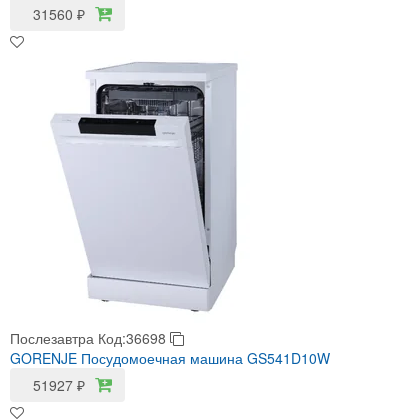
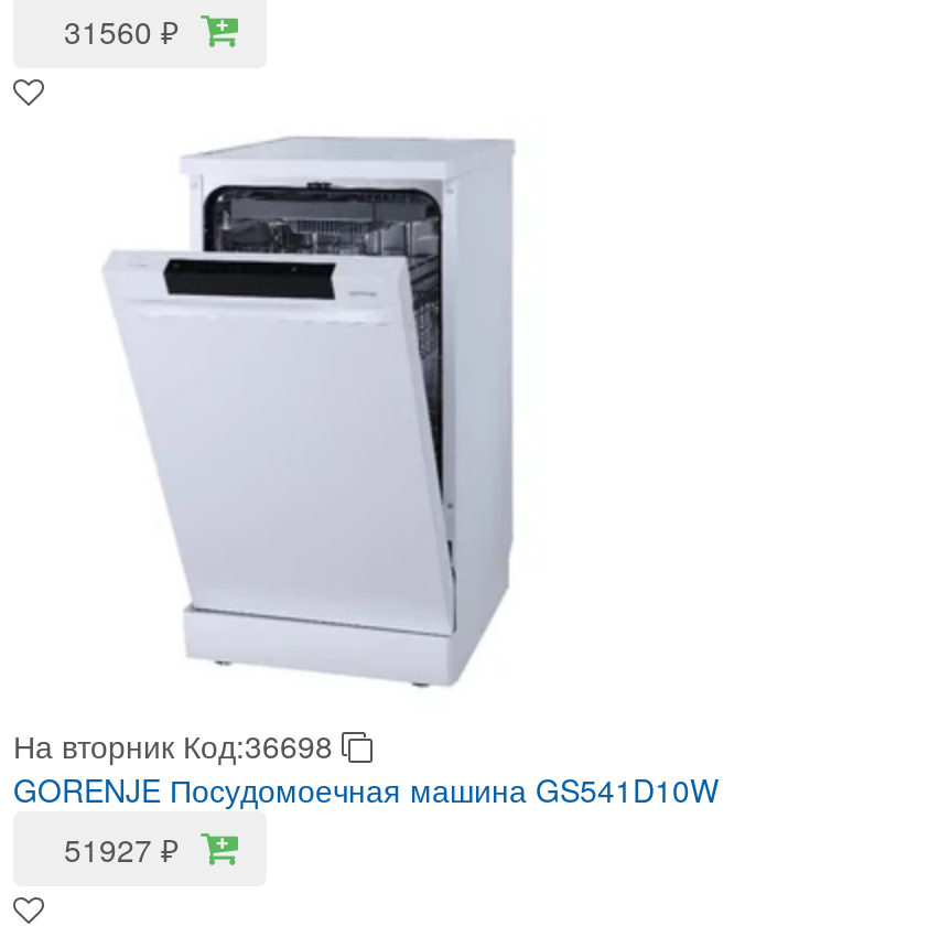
- Послезавтра Код:36698
+ На вторник Код:36698
